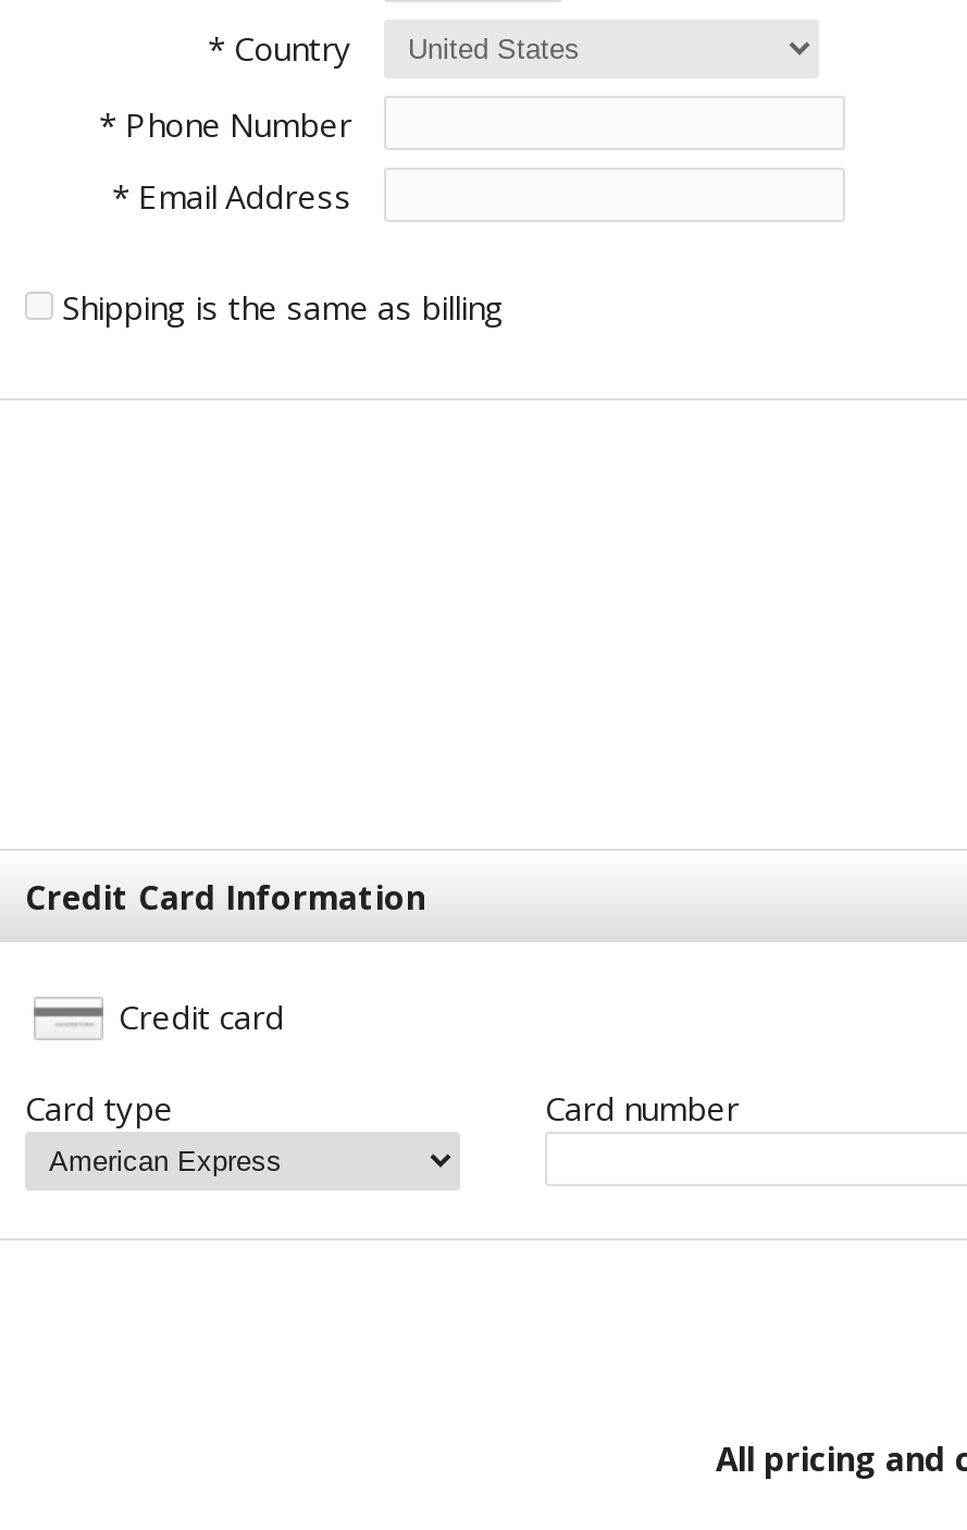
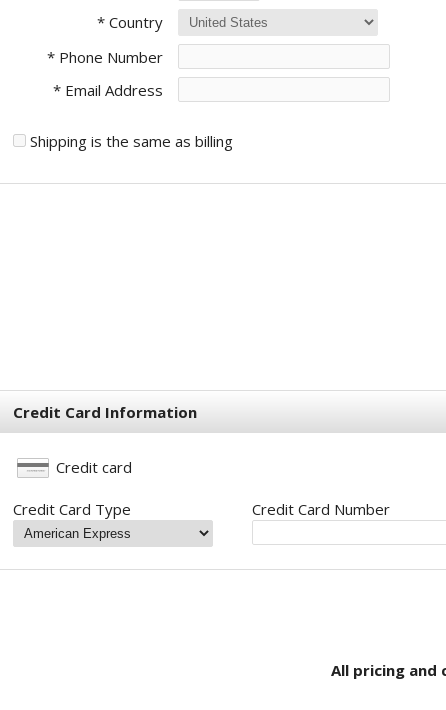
- Card type
- Card number
+ Credit Card Type
+ Credit Card Number
